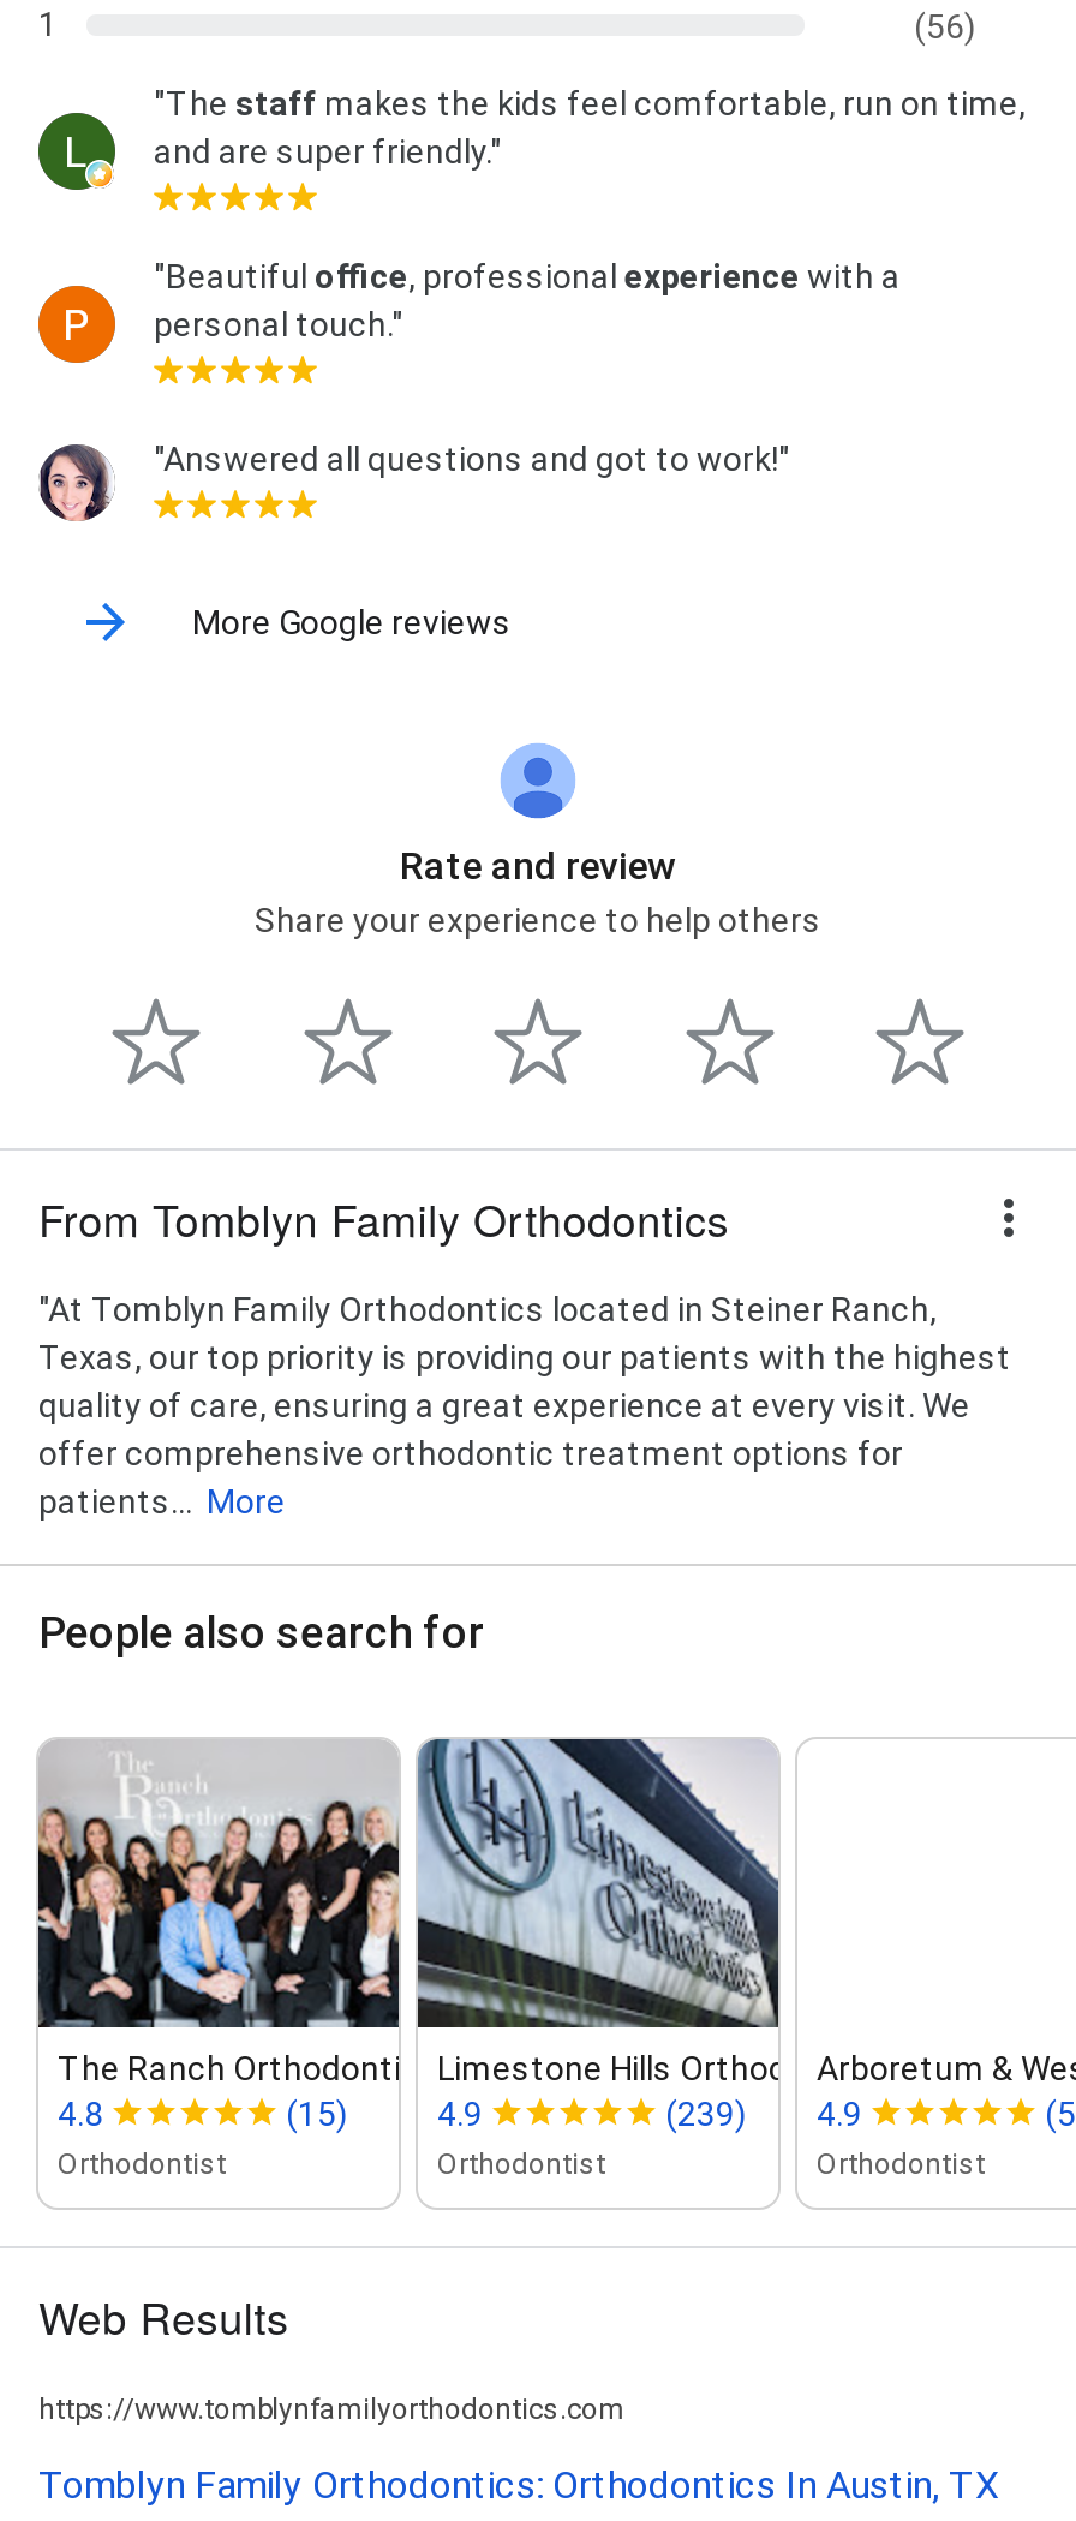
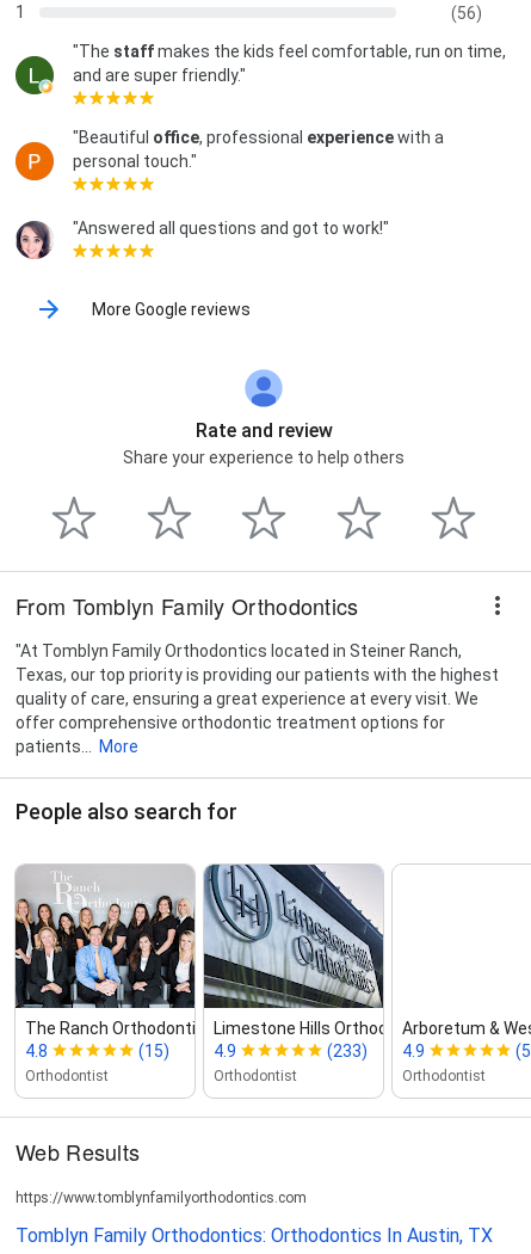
- (239) 4.9
+ (233) 4.9
